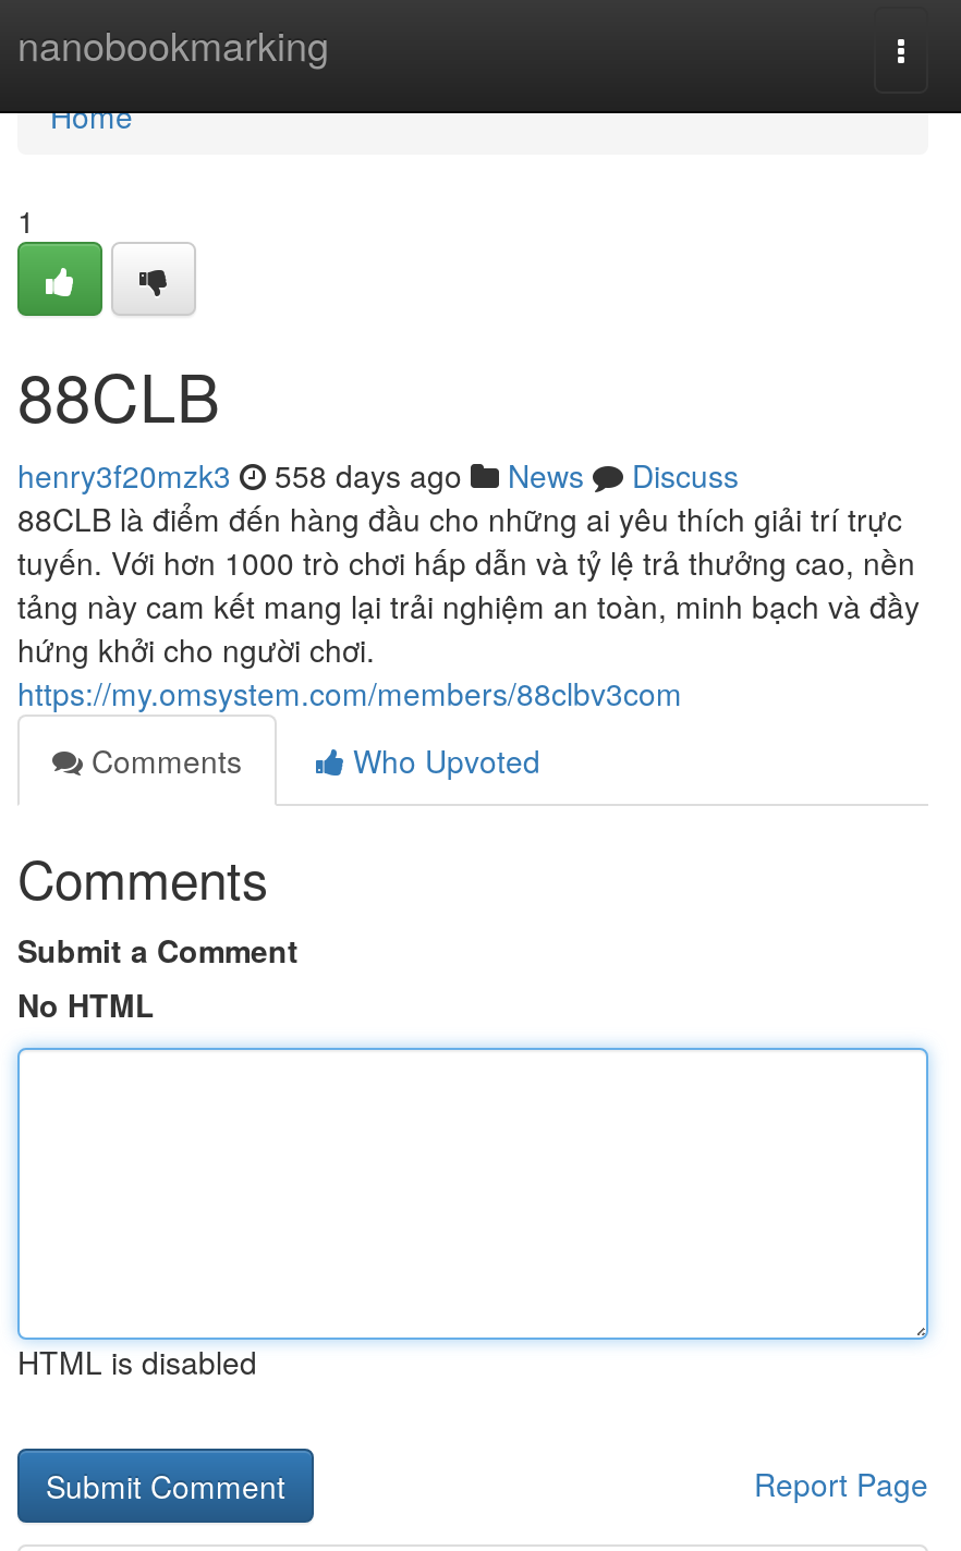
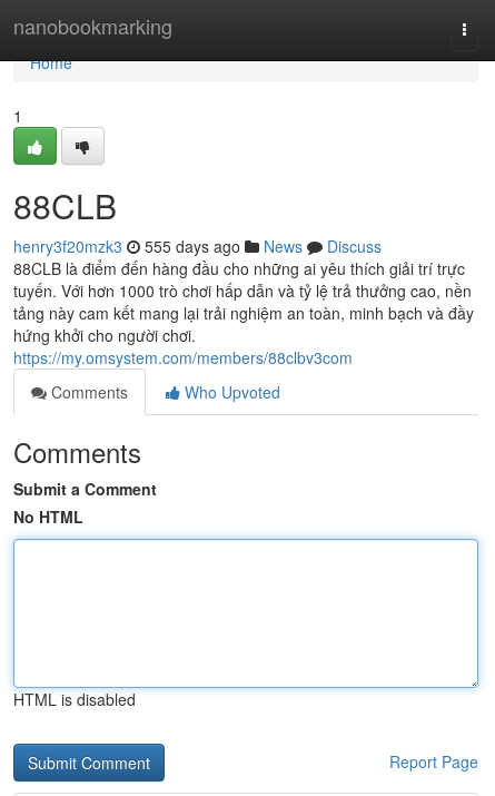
- henry3f20mzk3 558 days ago News Discuss
+ henry3f20mzk3 555 days ago News Discuss
